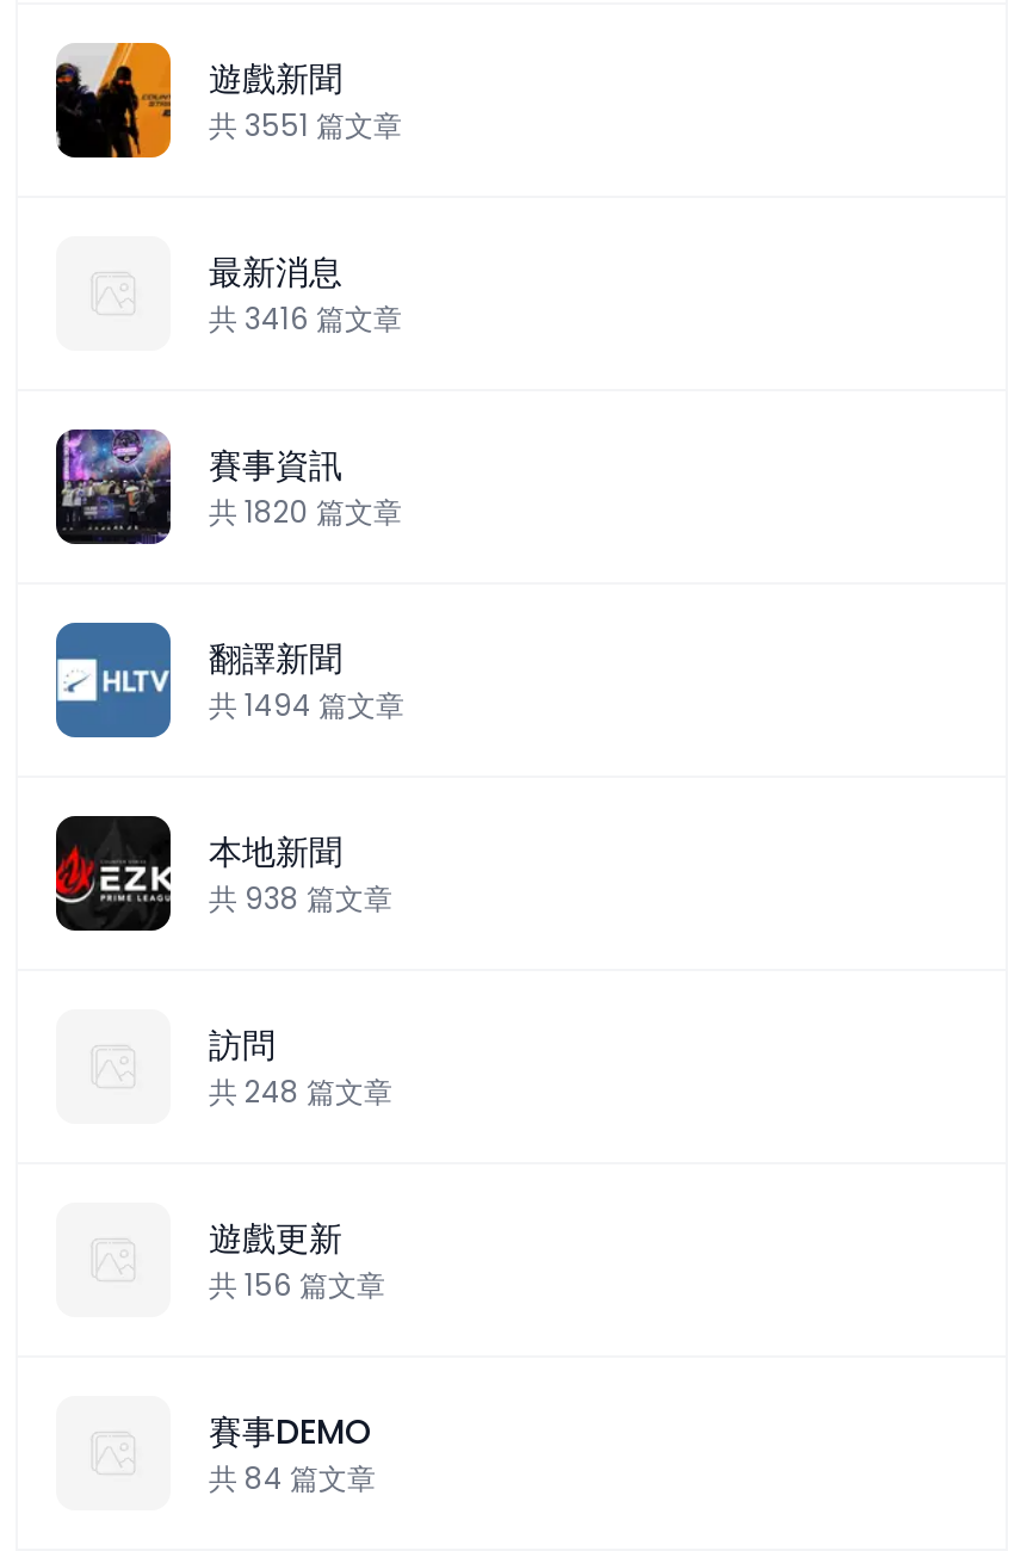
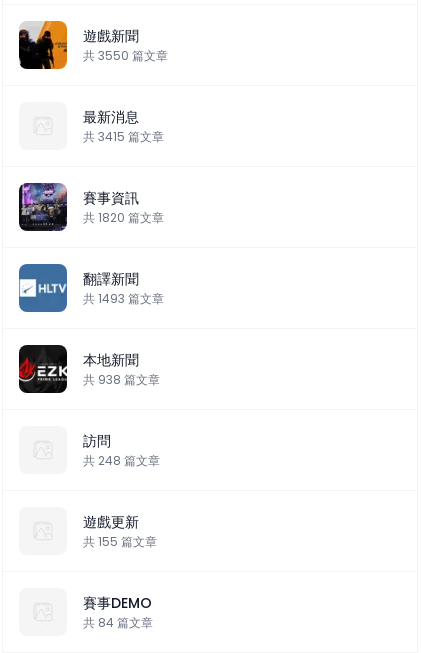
- 共3551篇文章
+ 共3550篇文章

- 共3416篇文章
+ 共3415篇文章

- 共1494篇文章
+ 共1493篇文章

- 共156篇文章
+ 共155篇文章
